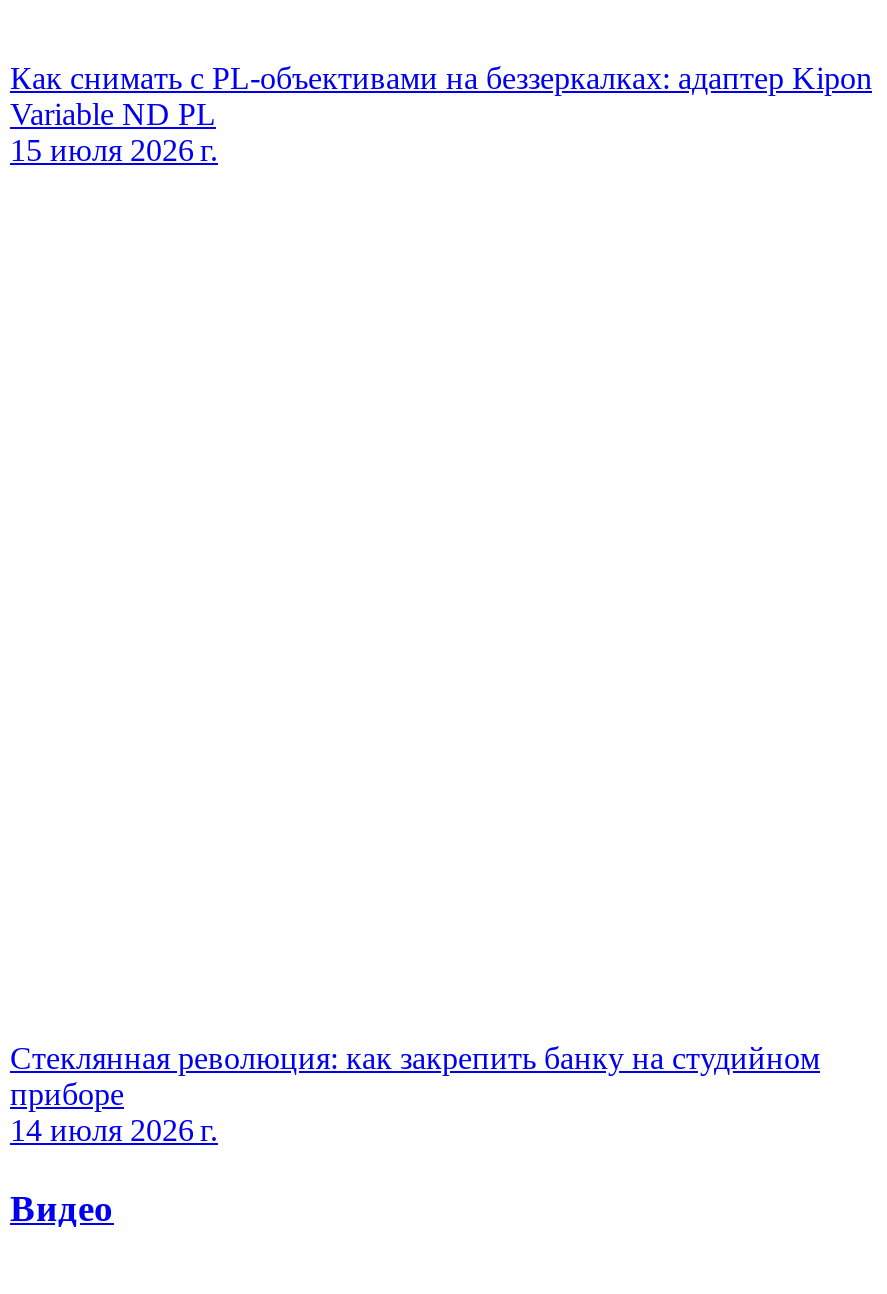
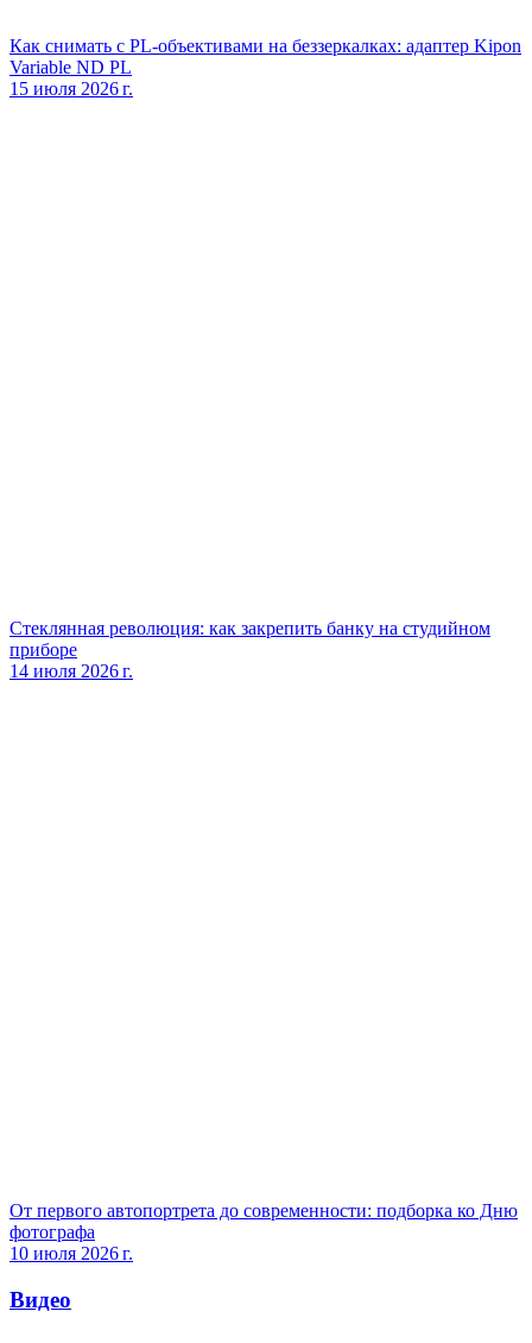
+ От первого автопортрета до современности: подборка ко Дню
+ фотографа
+ 10 июля 2026 г.
